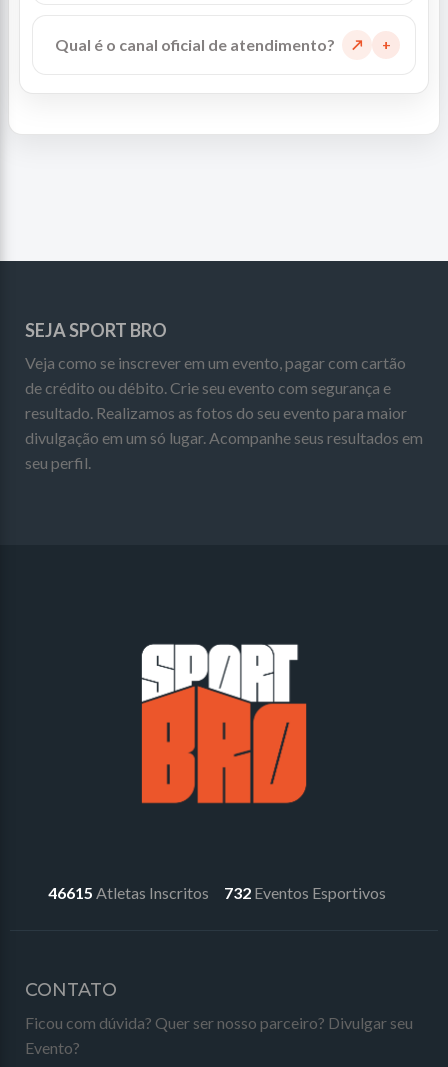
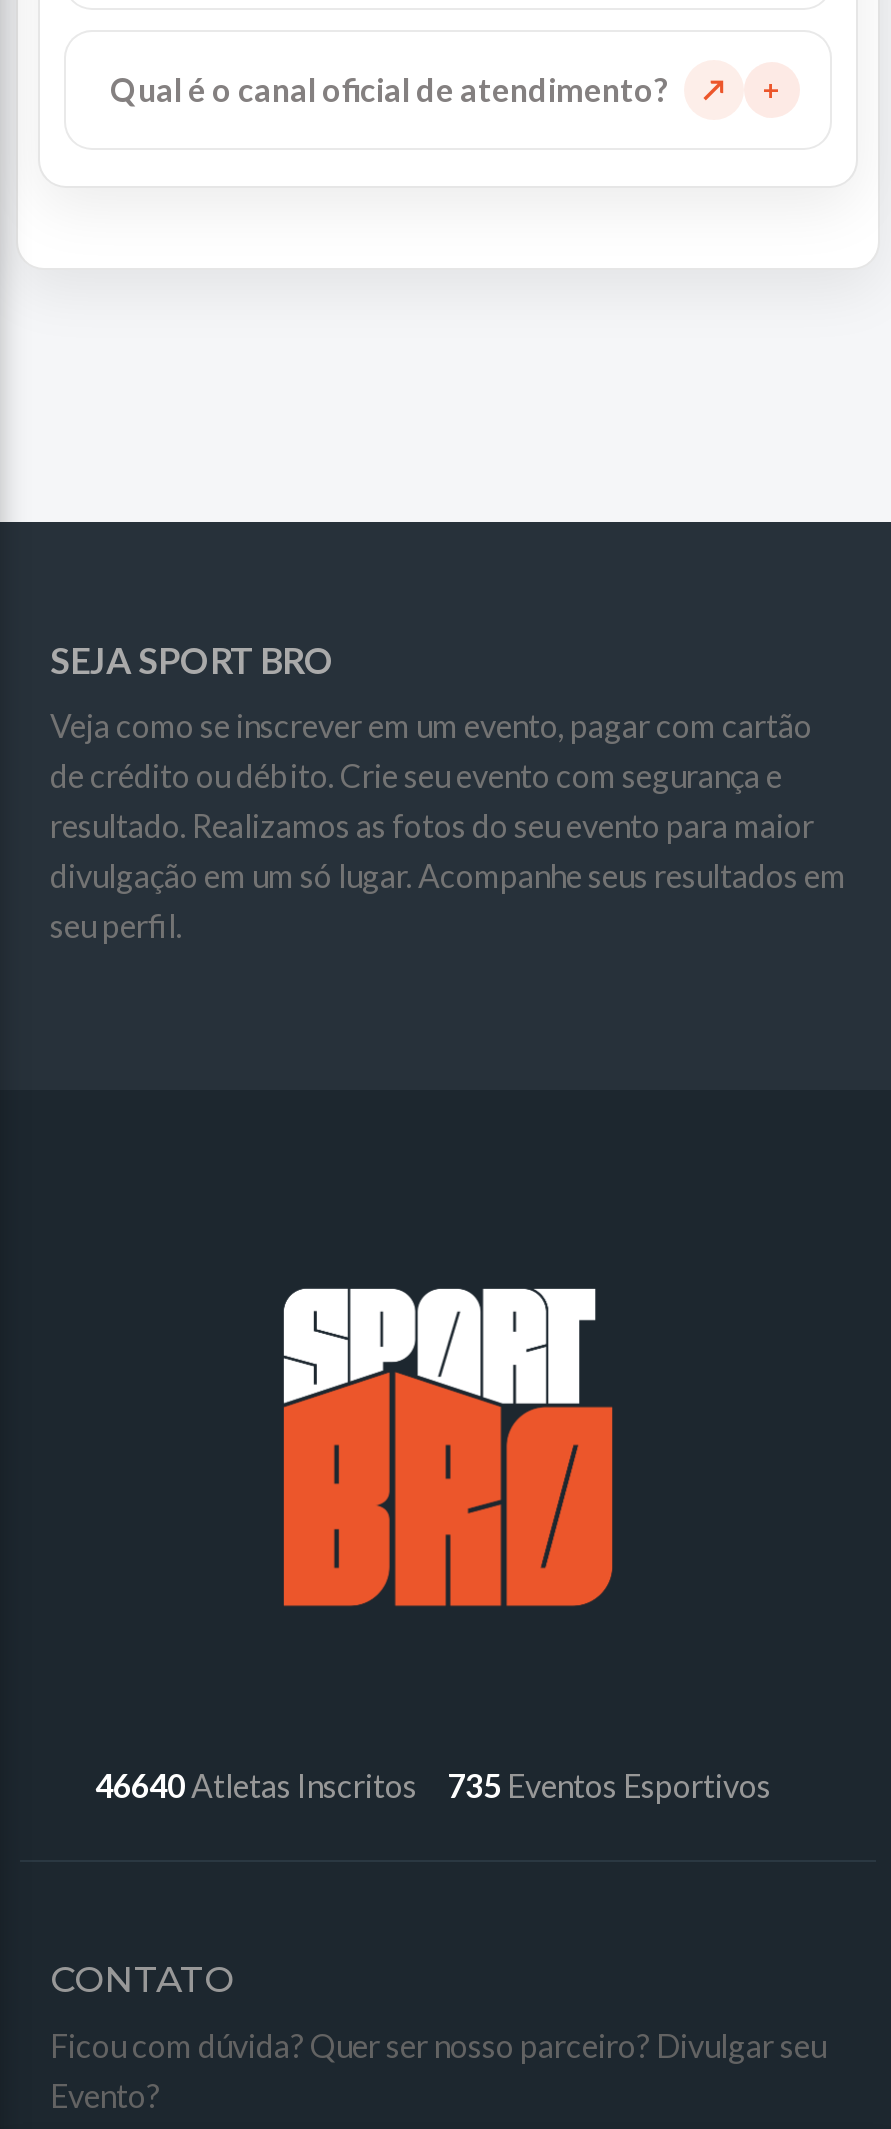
- 46615 Atletas Inscritos
+ 46640 Atletas Inscritos

- 732 Eventos Esportivos
+ 735 Eventos Esportivos
